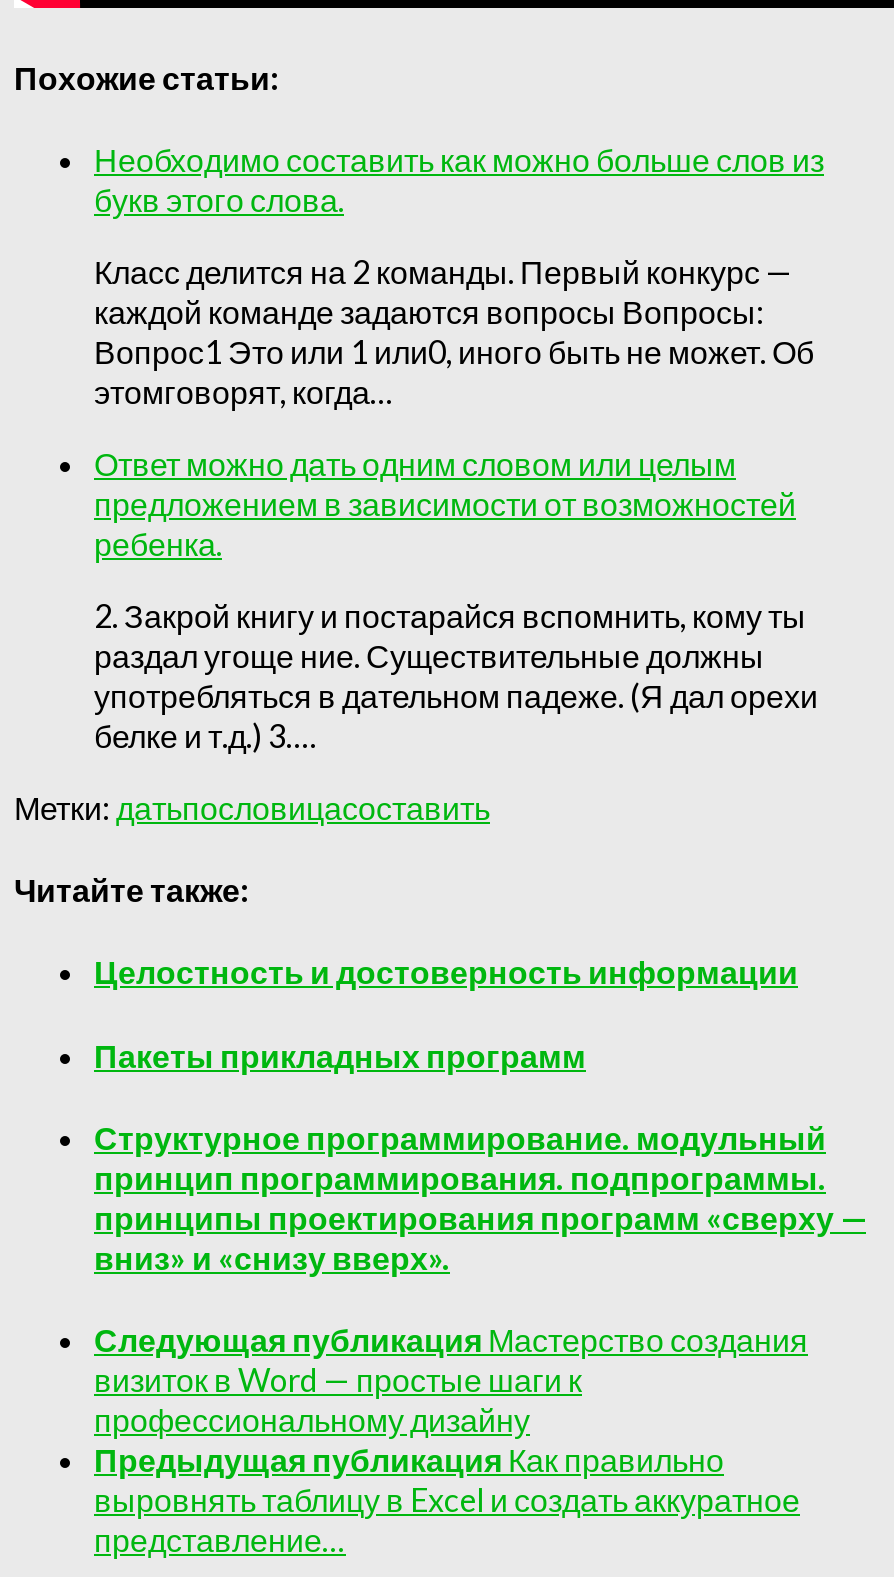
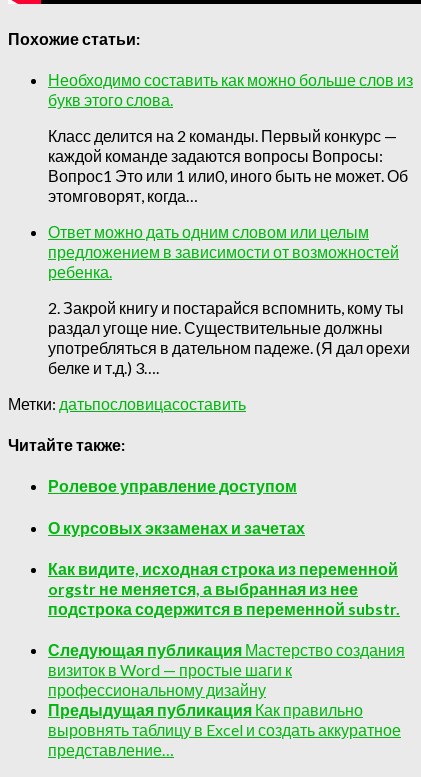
- Целостность и достоверность информации
+ Ролевое управление доступом

- Пакеты прикладных программ
+ О курсовых экзаменах и зачетах

- Структурное программирование. модульный
- принцип программирования. подпрограммы.
- принципы проектирования программ «сверху —
- вниз» и «снизу вверх».
+ Как видите, исходная строка из переменной
+ orgstr не меняется, а выбранная из нее
+ подстрока содержится в переменной substr.
